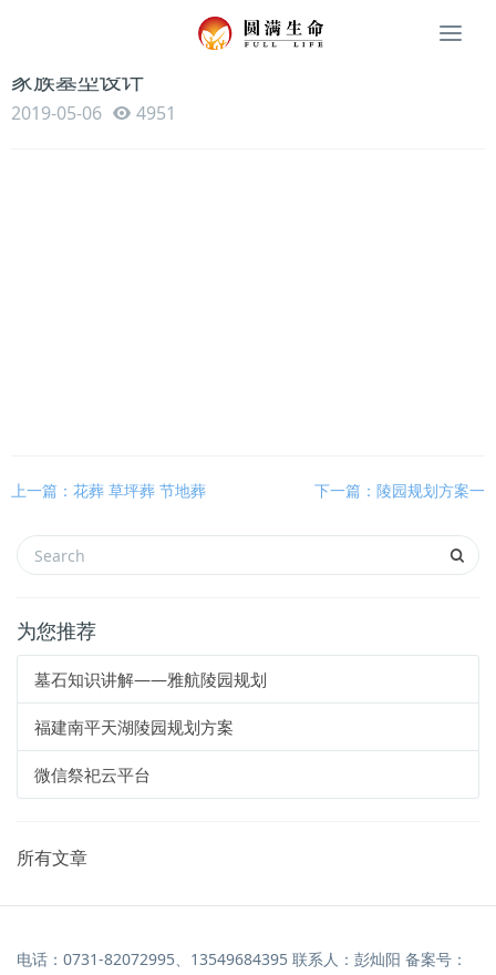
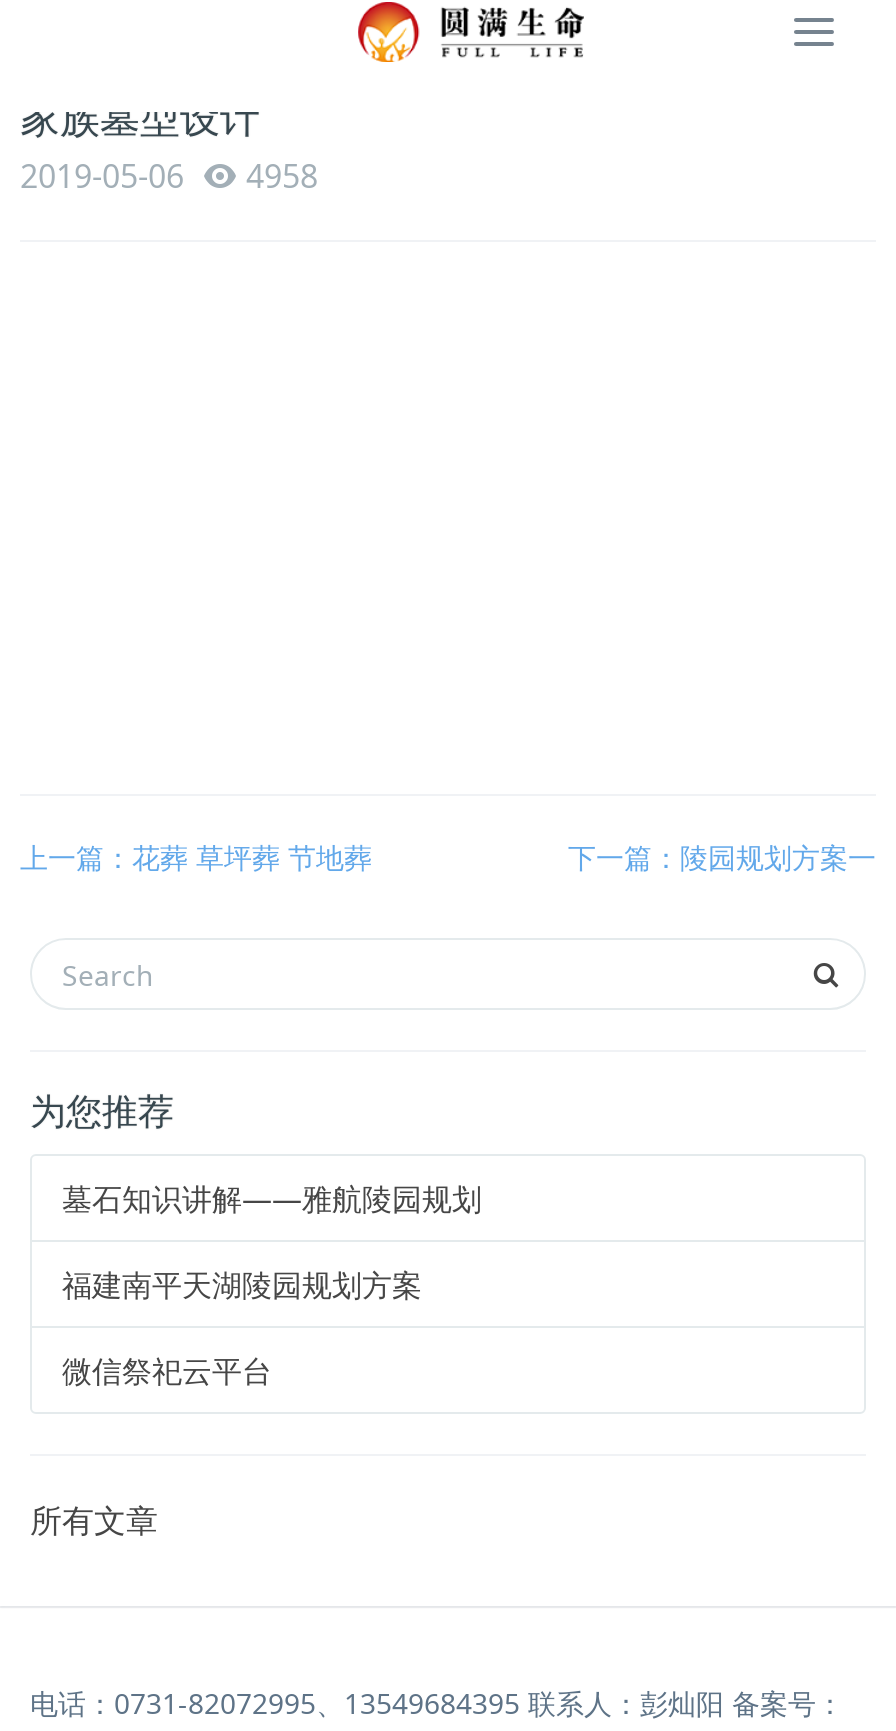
- 2019-05-06 4951
+ 2019-05-06 4958
